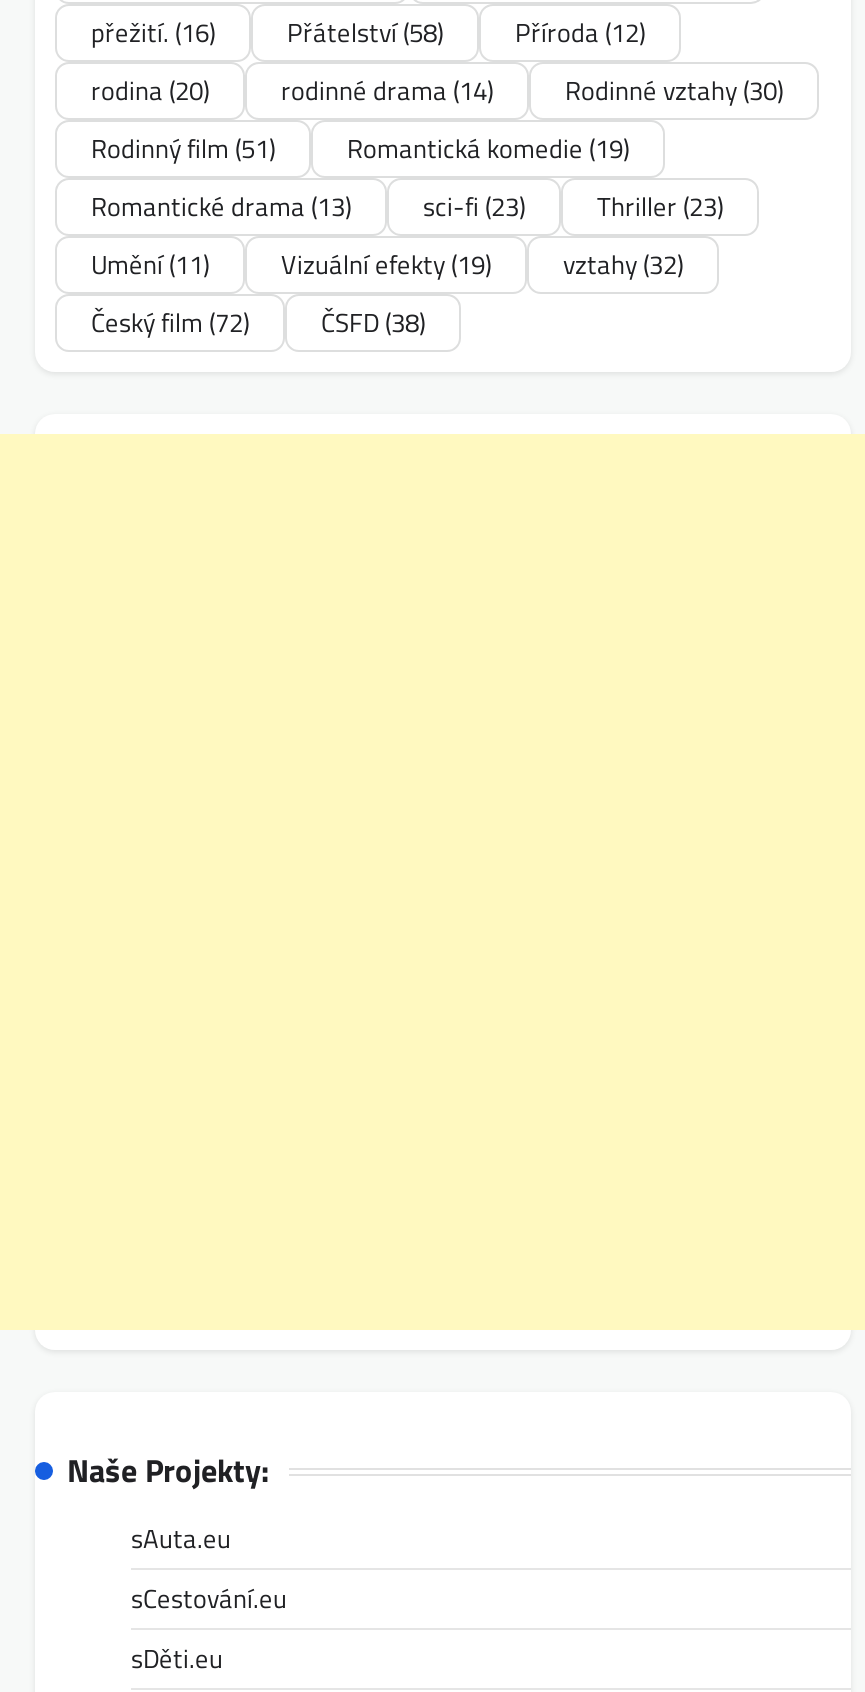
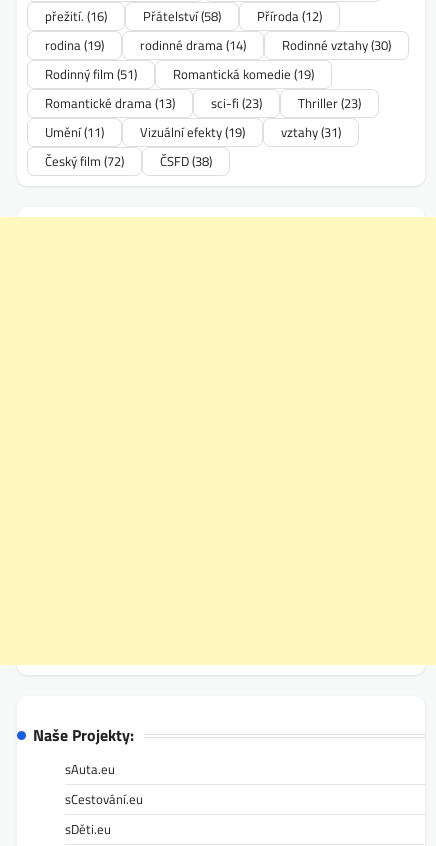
- rodina (20) rodinné drama (14) Rodinné vztahy (30)
+ rodina (19) rodinné drama (14) Rodinné vztahy (30)

- Umění(11) Vizuální efekty (19) vztahy (32)
+ Umění(11) Vizuální efekty (19) vztahy (31)
